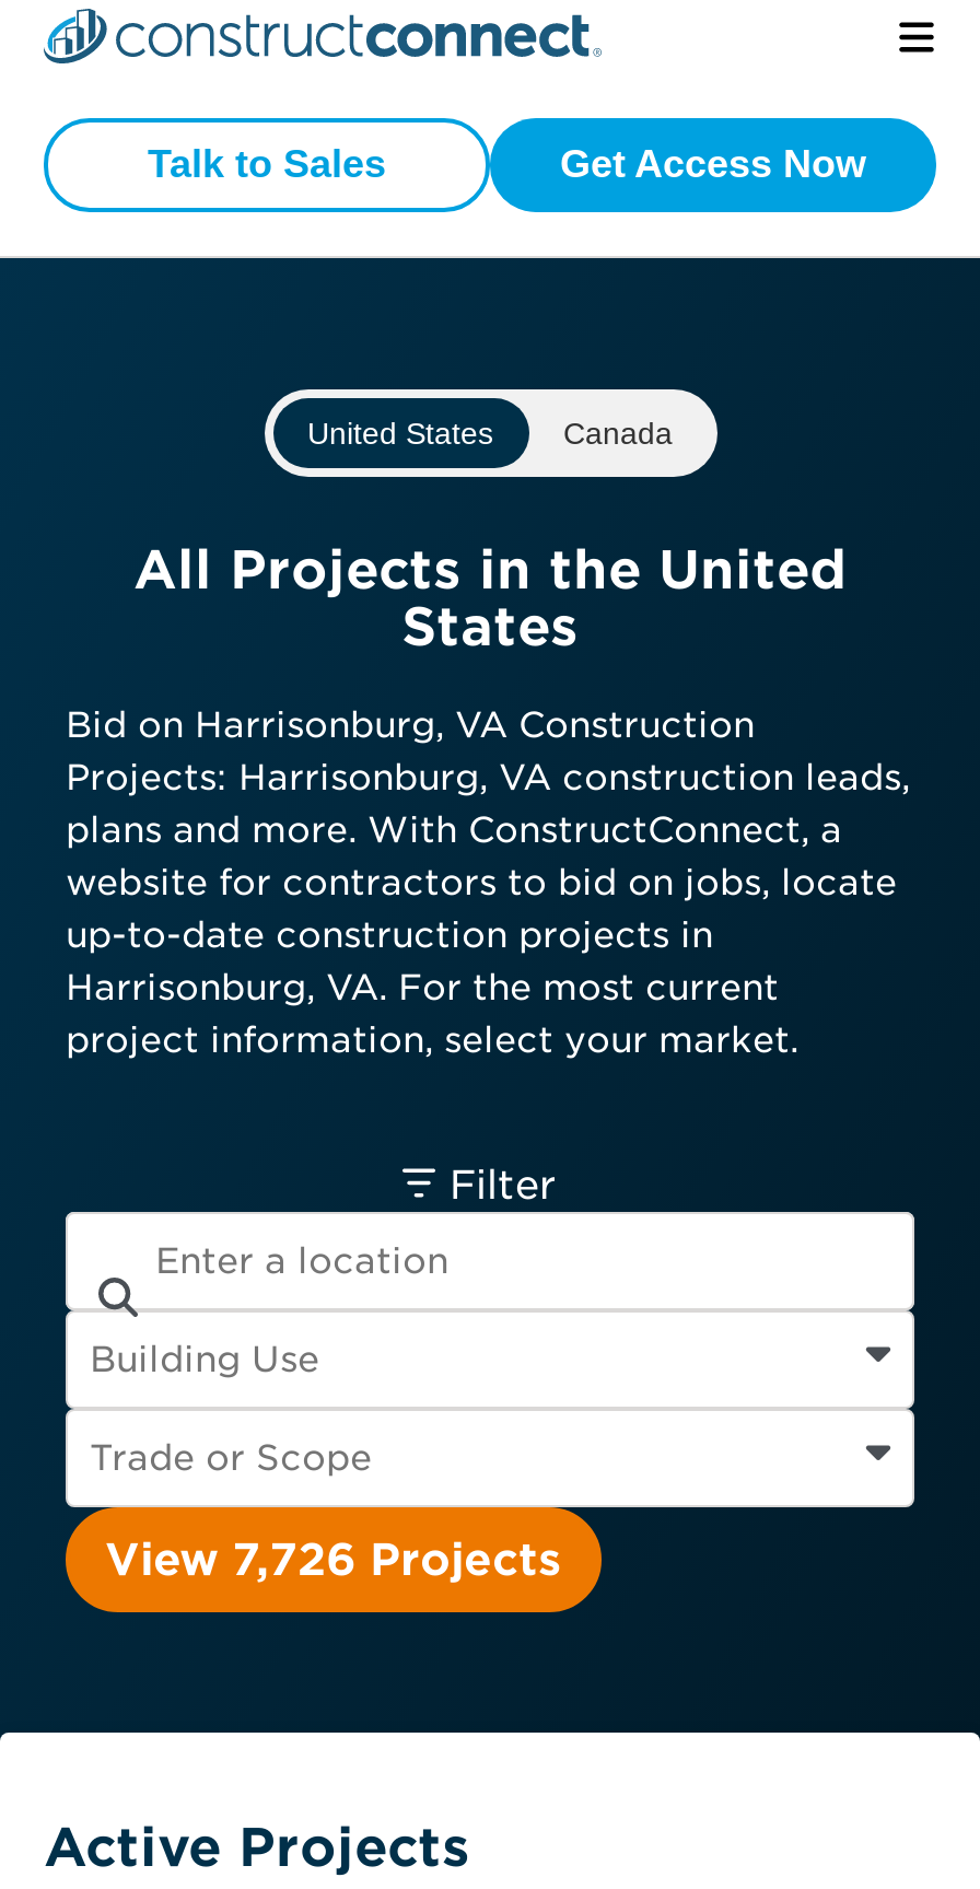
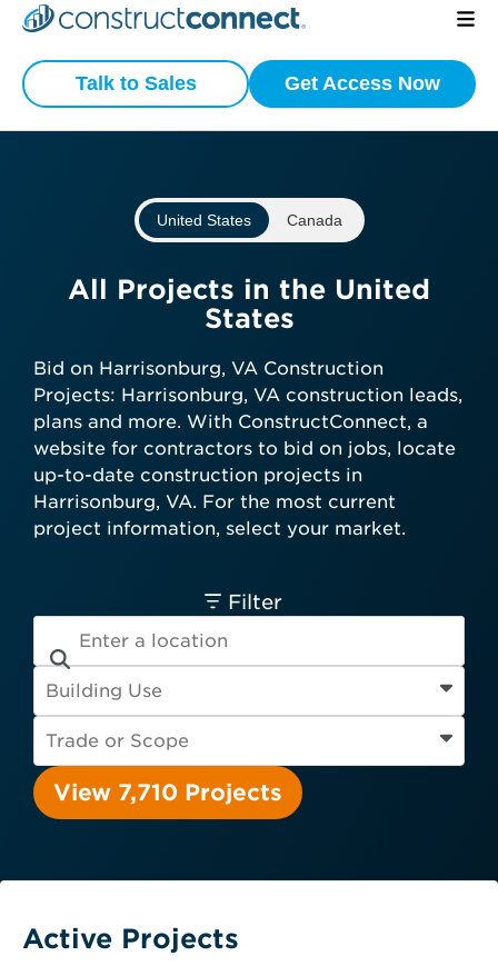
- View 7,726 Projects
+ View 7,710 Projects
